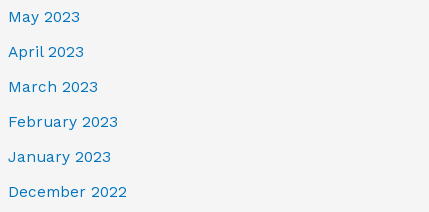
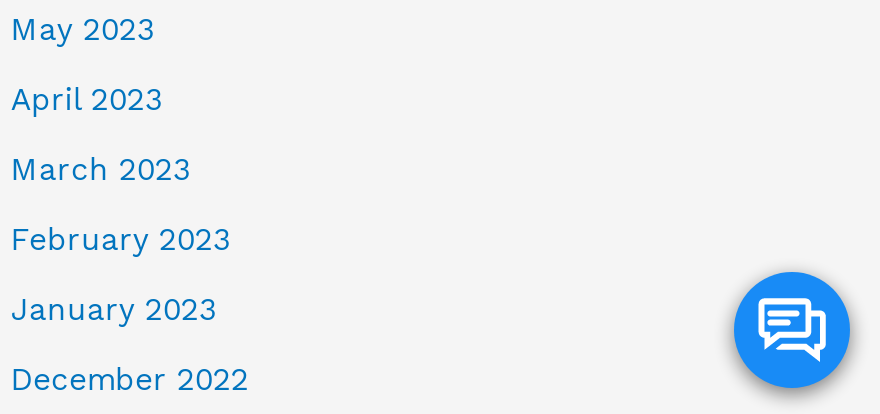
+ [image]
